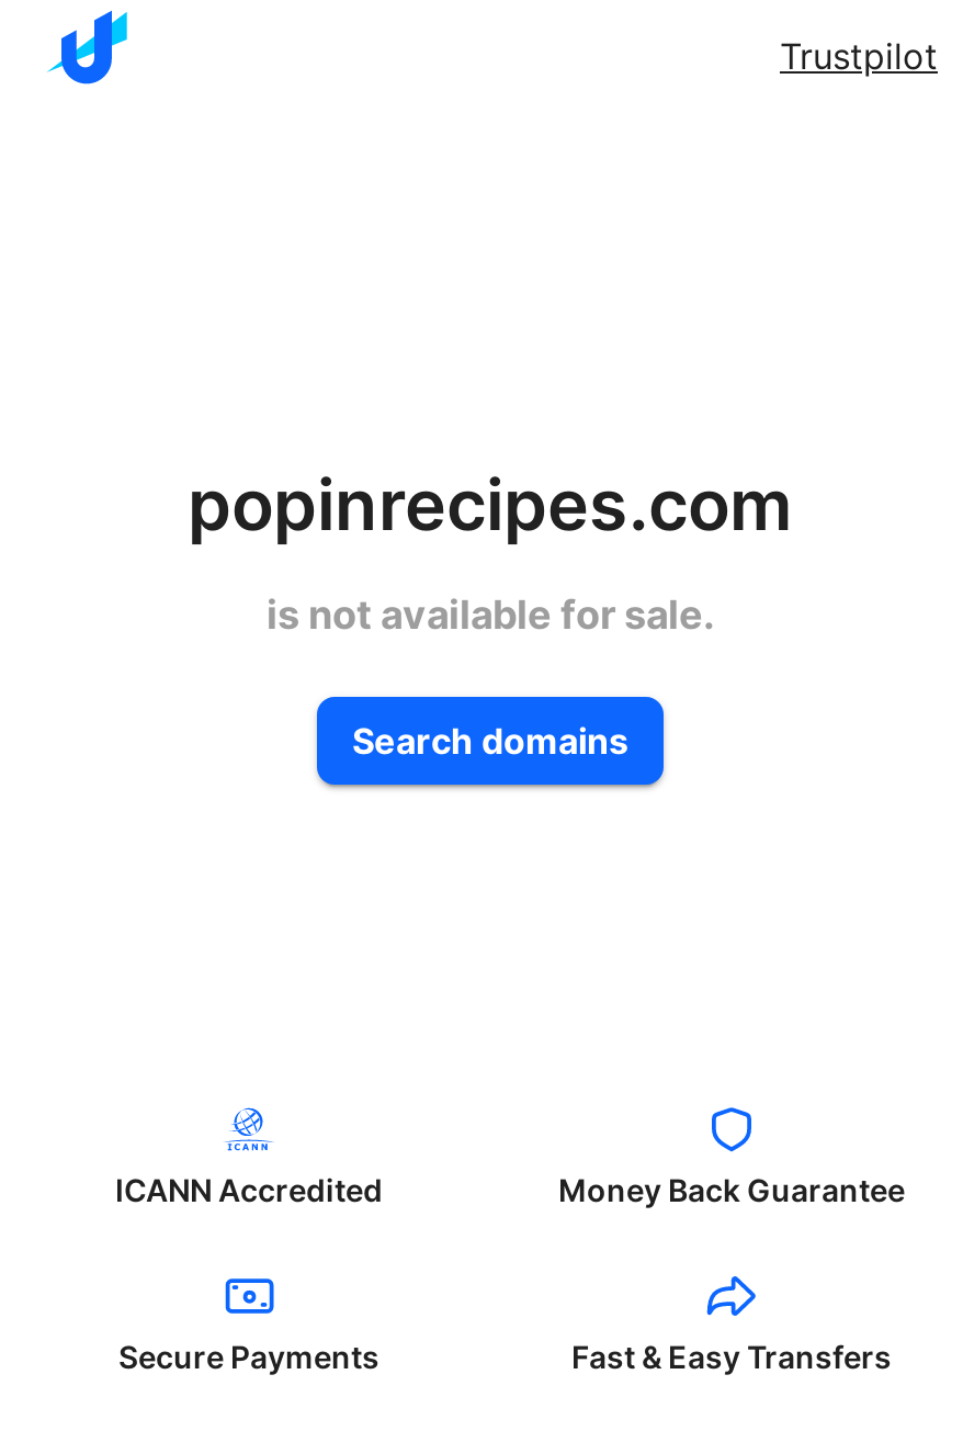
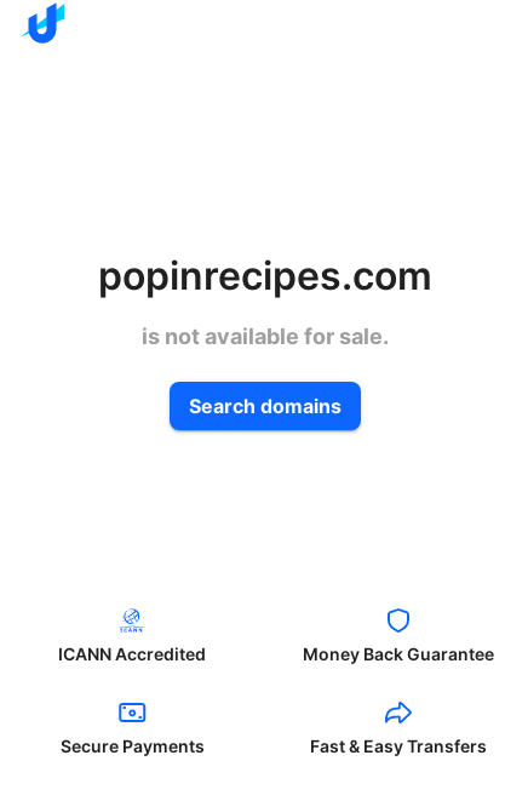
- Trustpilot
